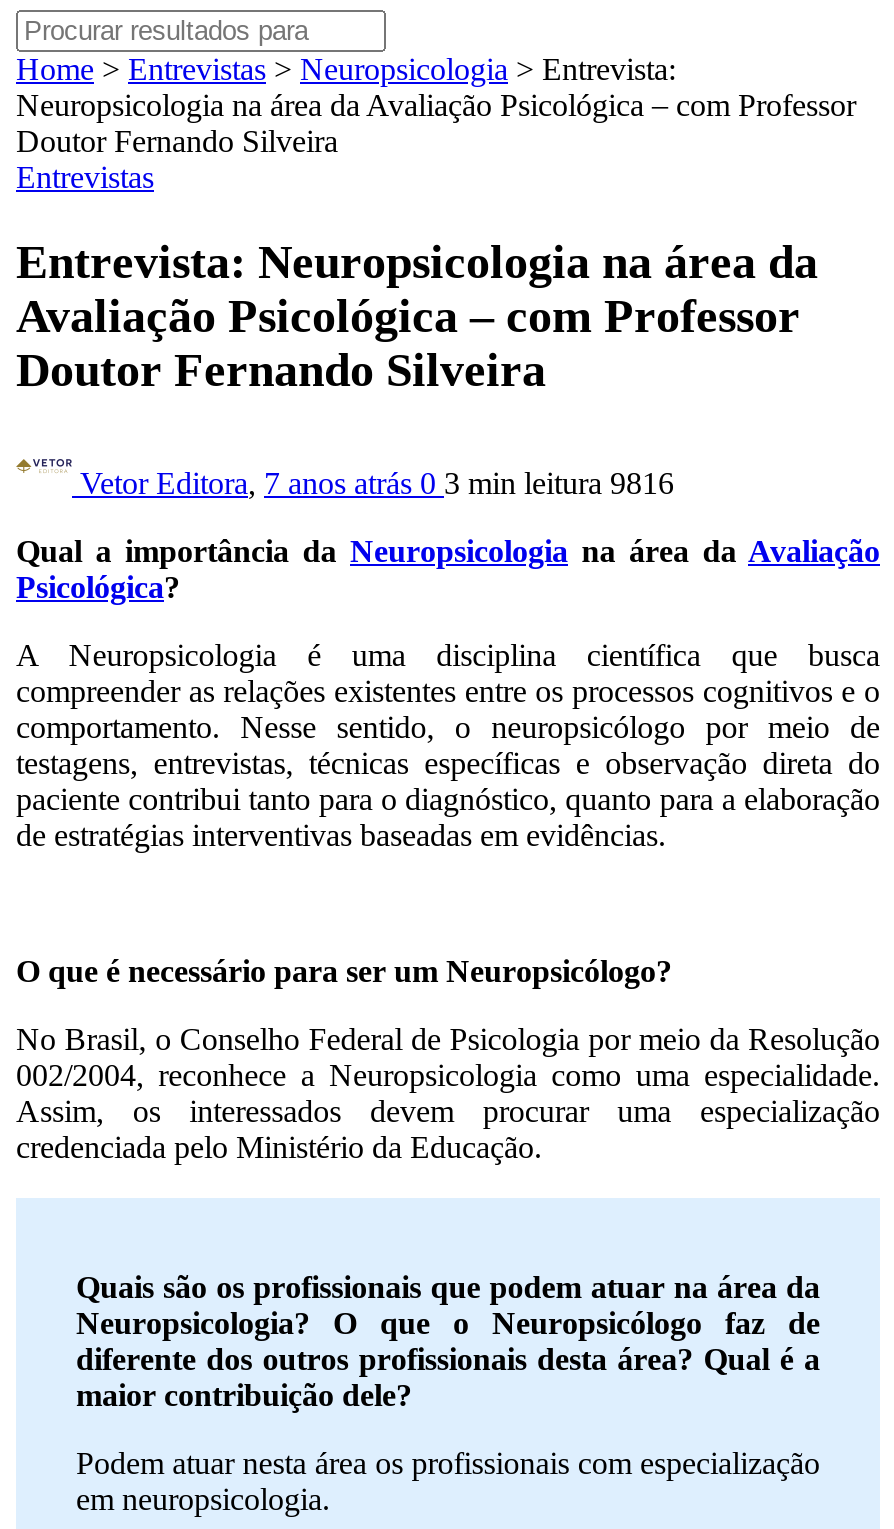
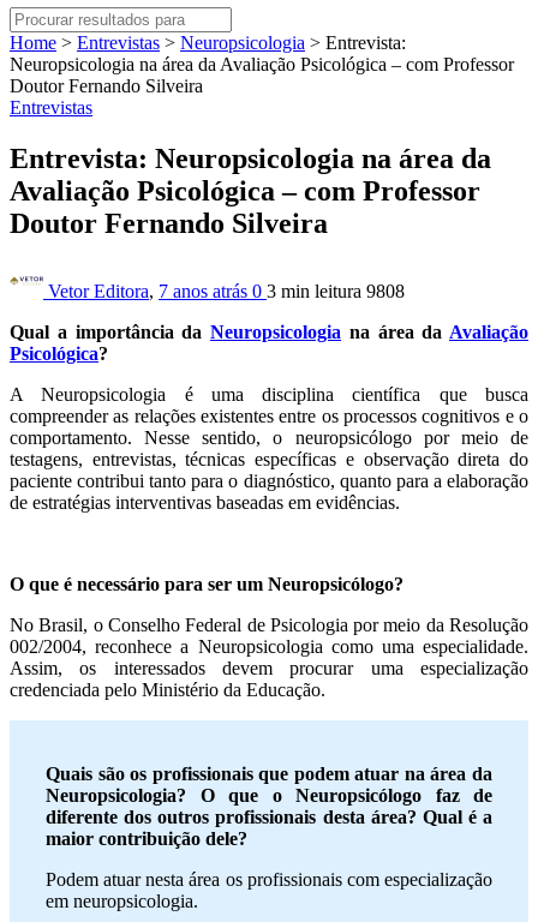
- Vetor Editora, 7 anos atrás 0 3 min leitura 9816
+ Vetor Editora, 7 anos atrás 0 3 min leitura 9808
